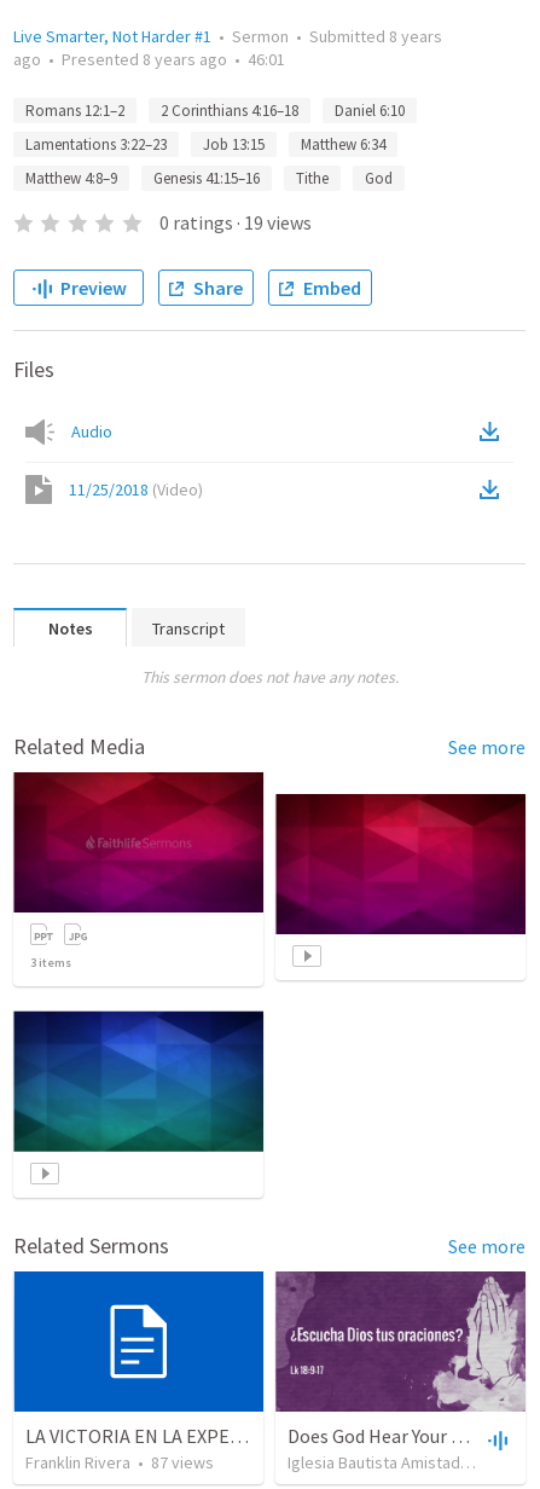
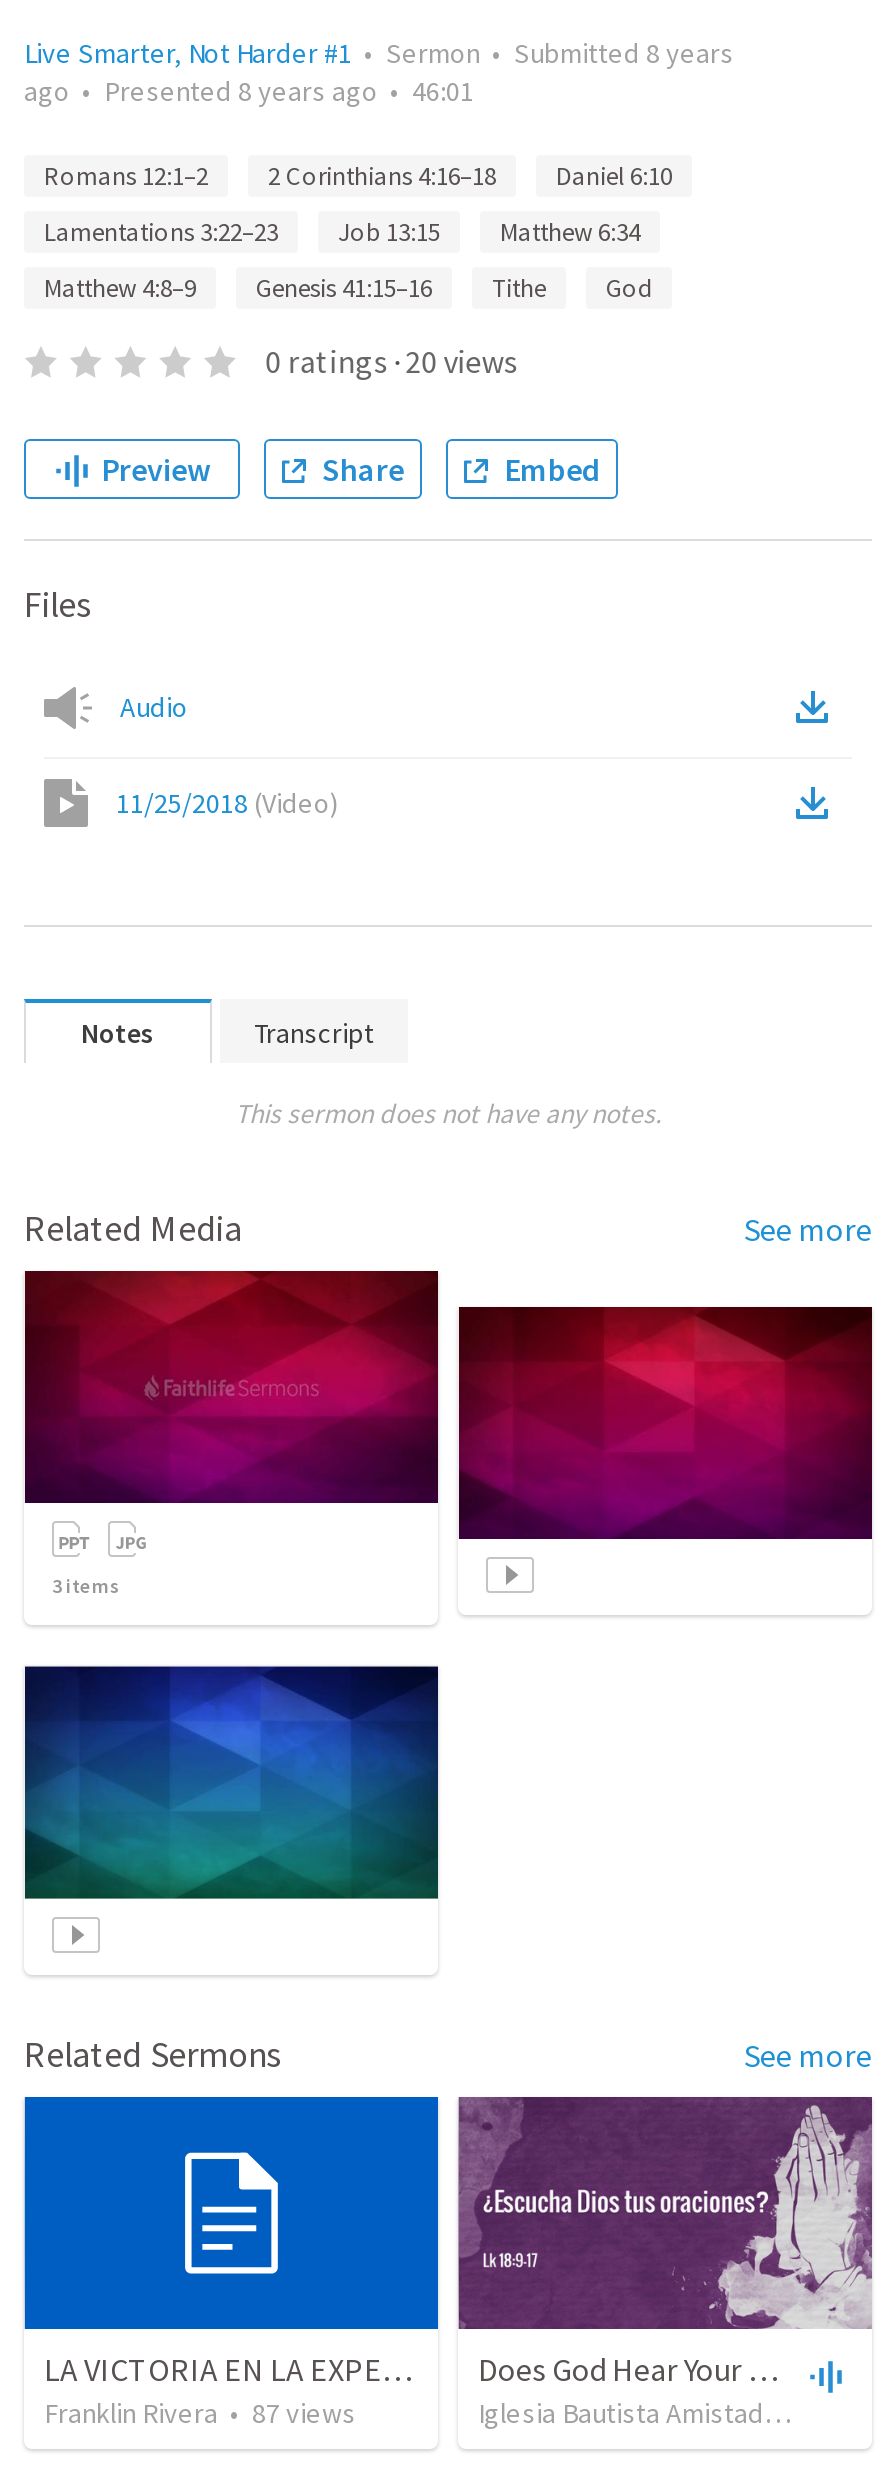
- 0 ratings · 19 views
+ 0 ratings · 20 views
